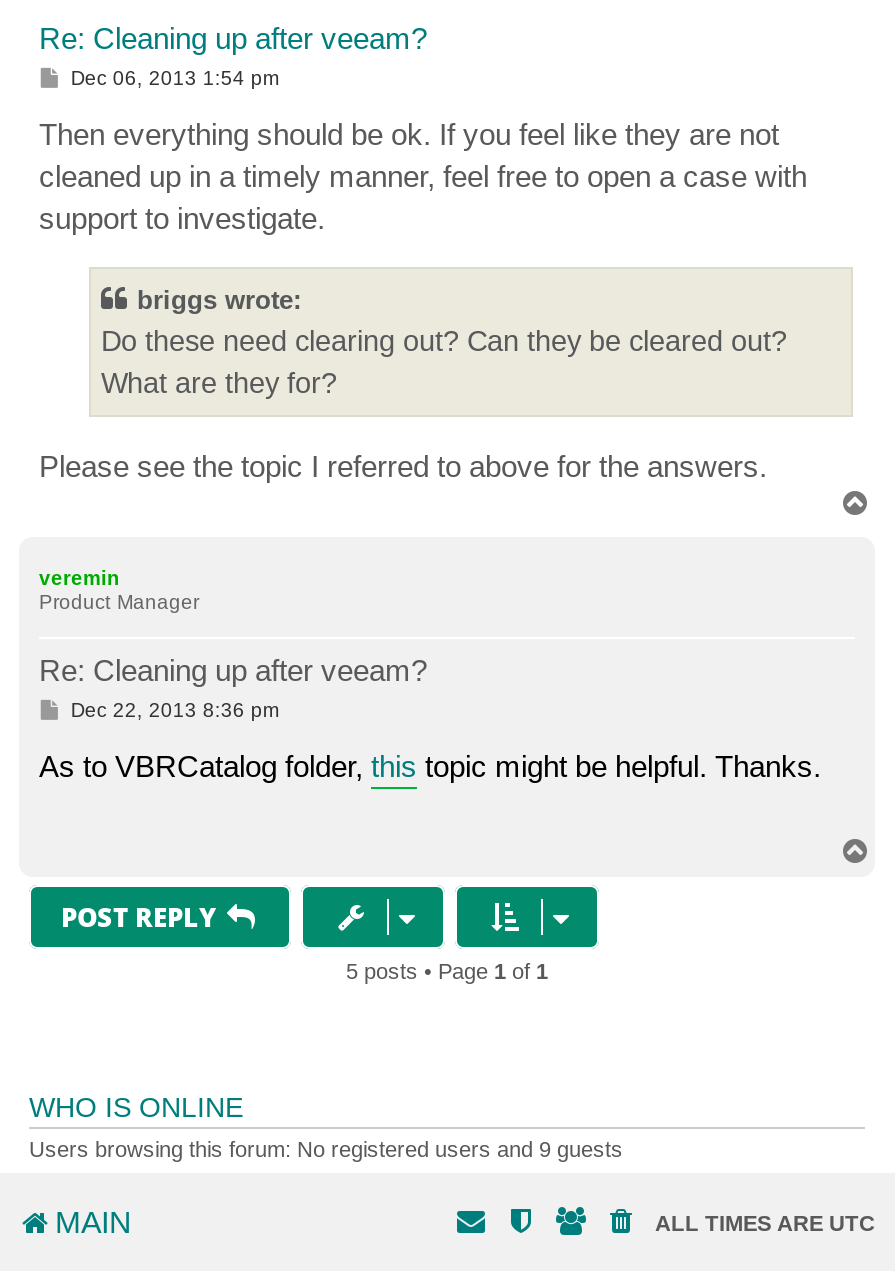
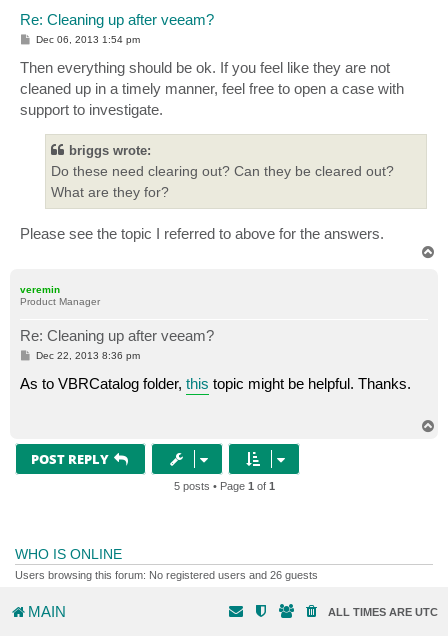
- Users browsing this forum: No registered users and 9 guests
+ Users browsing this forum: No registered users and 26 guests
